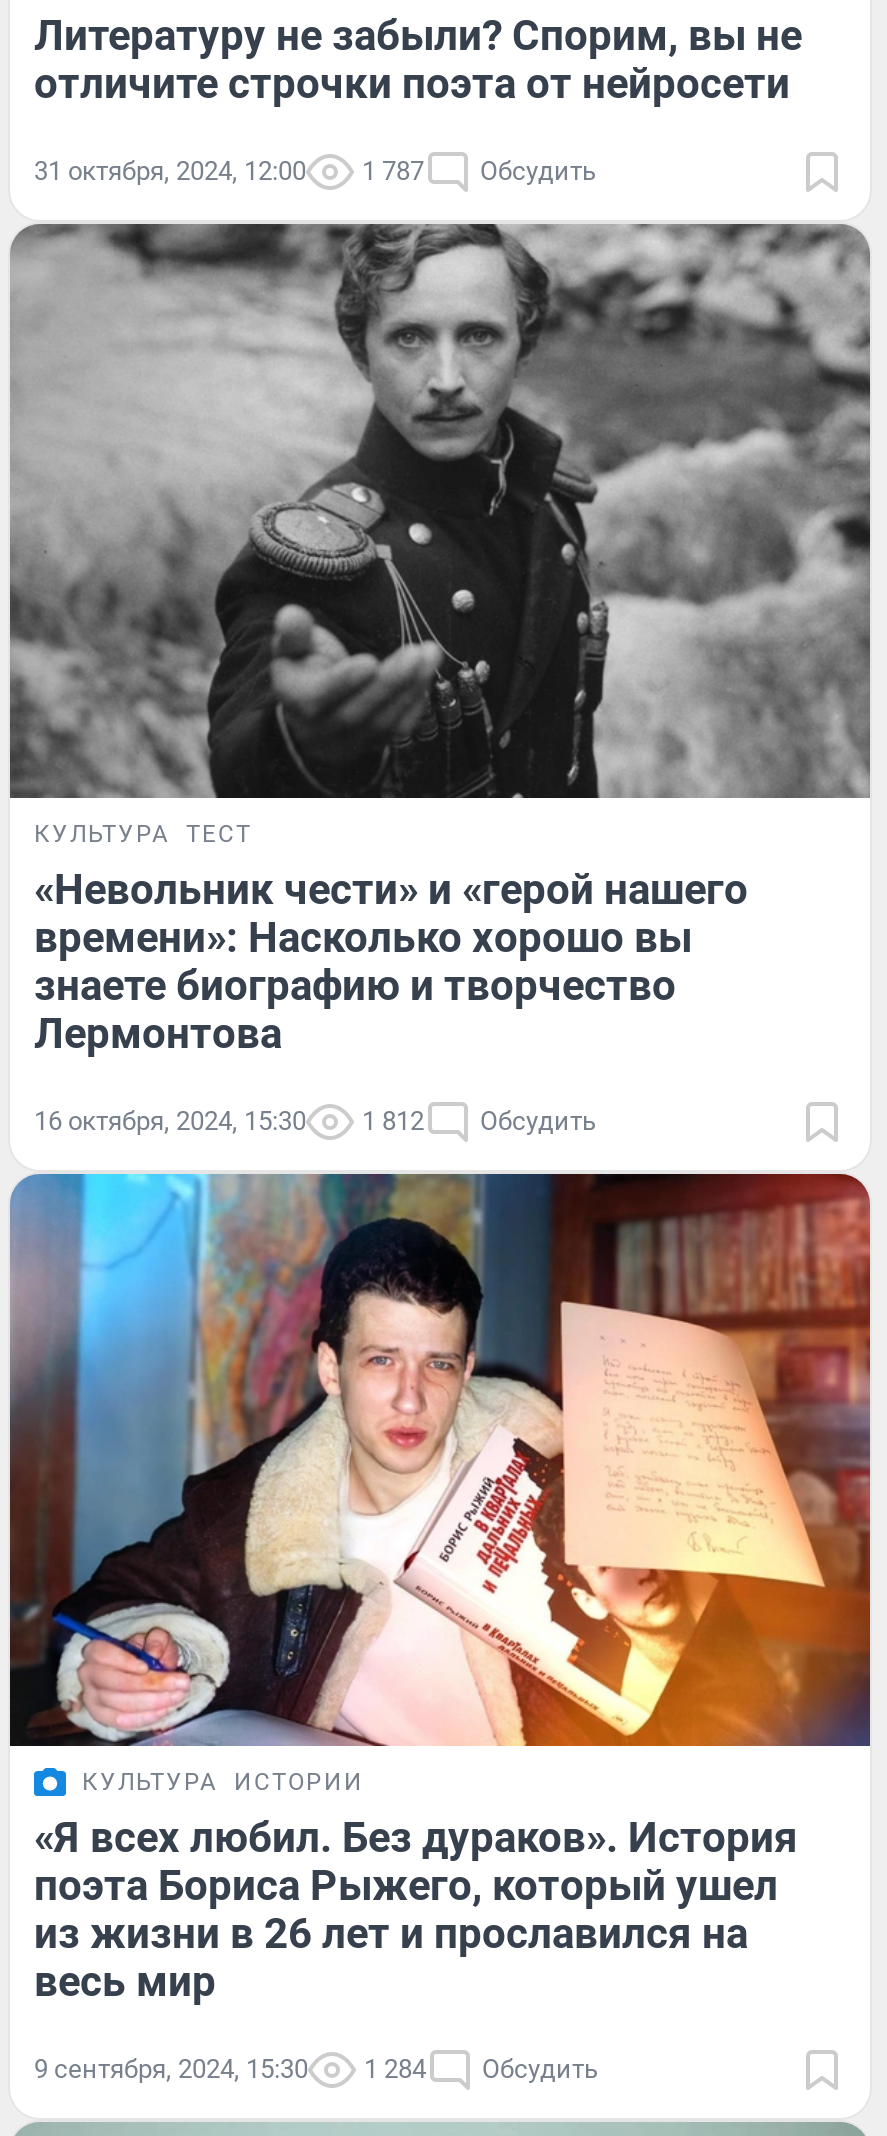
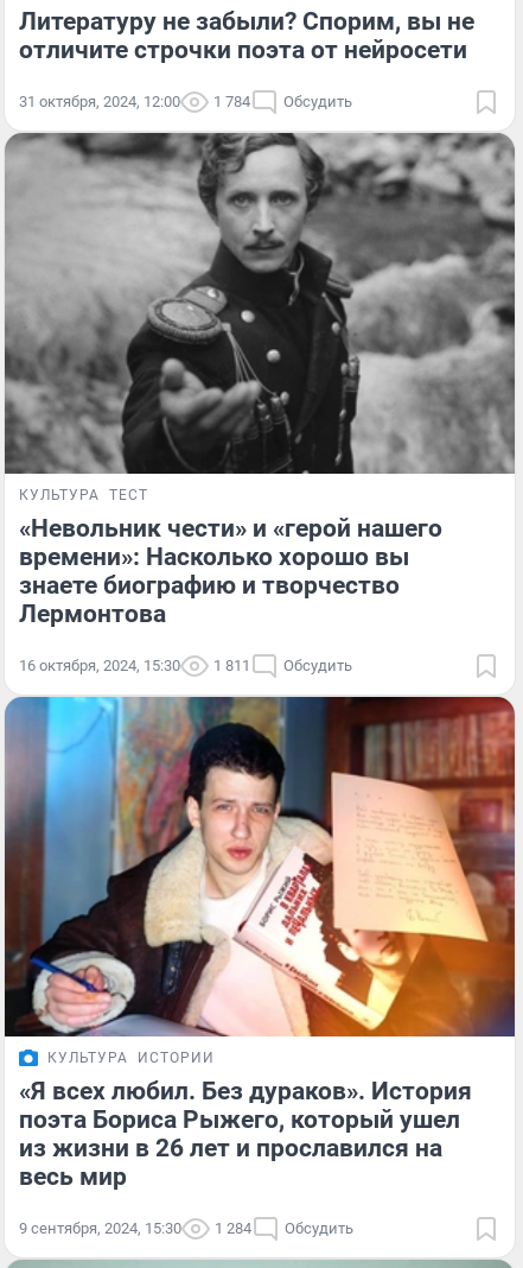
- 31 октября, 2024, 12:00 1 787 Обсудить
+ 31 октября, 2024, 12:00 1 784 Обсудить

- 16 октября, 2024, 15:30 1 812 Обсудить
+ 16 октября, 2024, 15:30 1 811 Обсудить
